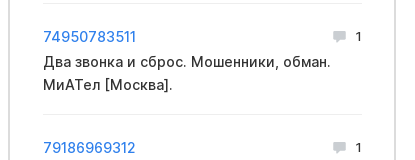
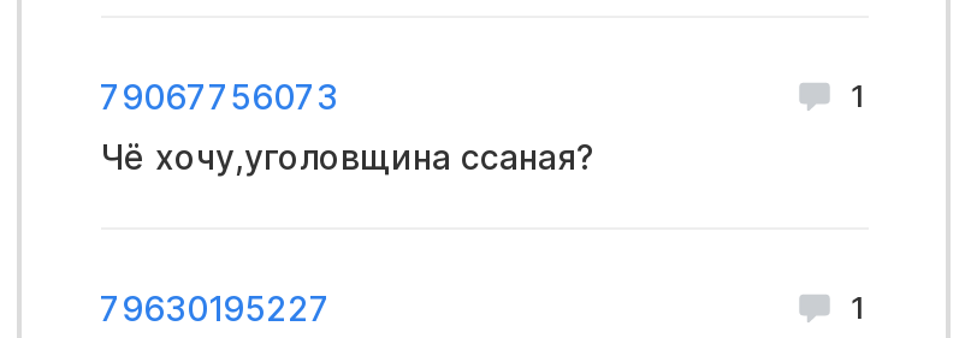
- 74950783511
+ 79067756073

- Два звонка и сброс. Мошенники, обман.
- МиАТел [Москва].
+ Чё хочу,уголовщина ссаная?

- 79186969312
+ 79630195227
